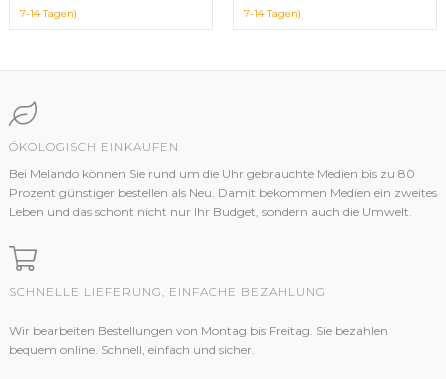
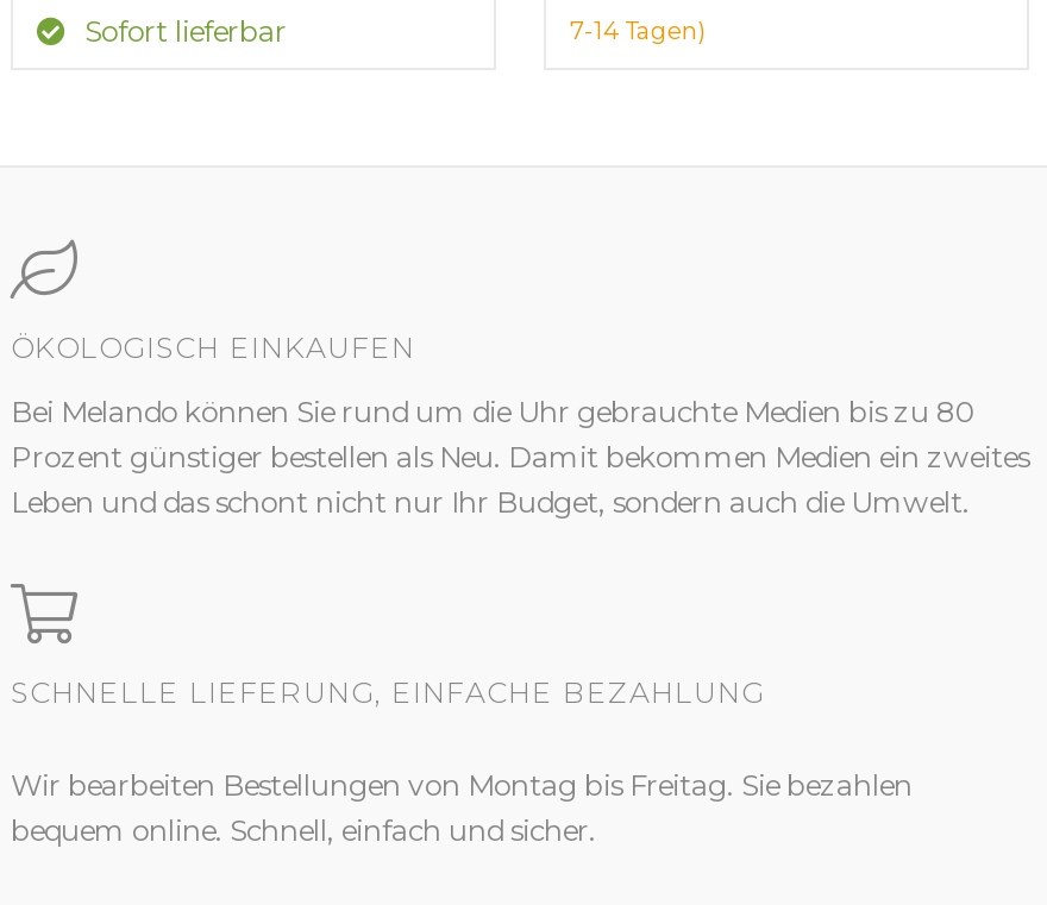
- 7-14 Tagen)
+ Sofort lieferbar
